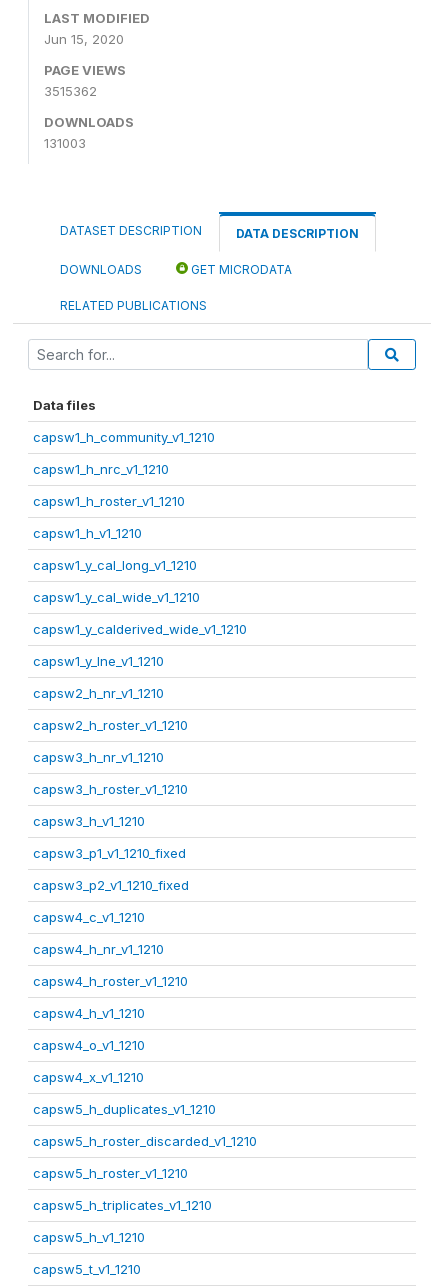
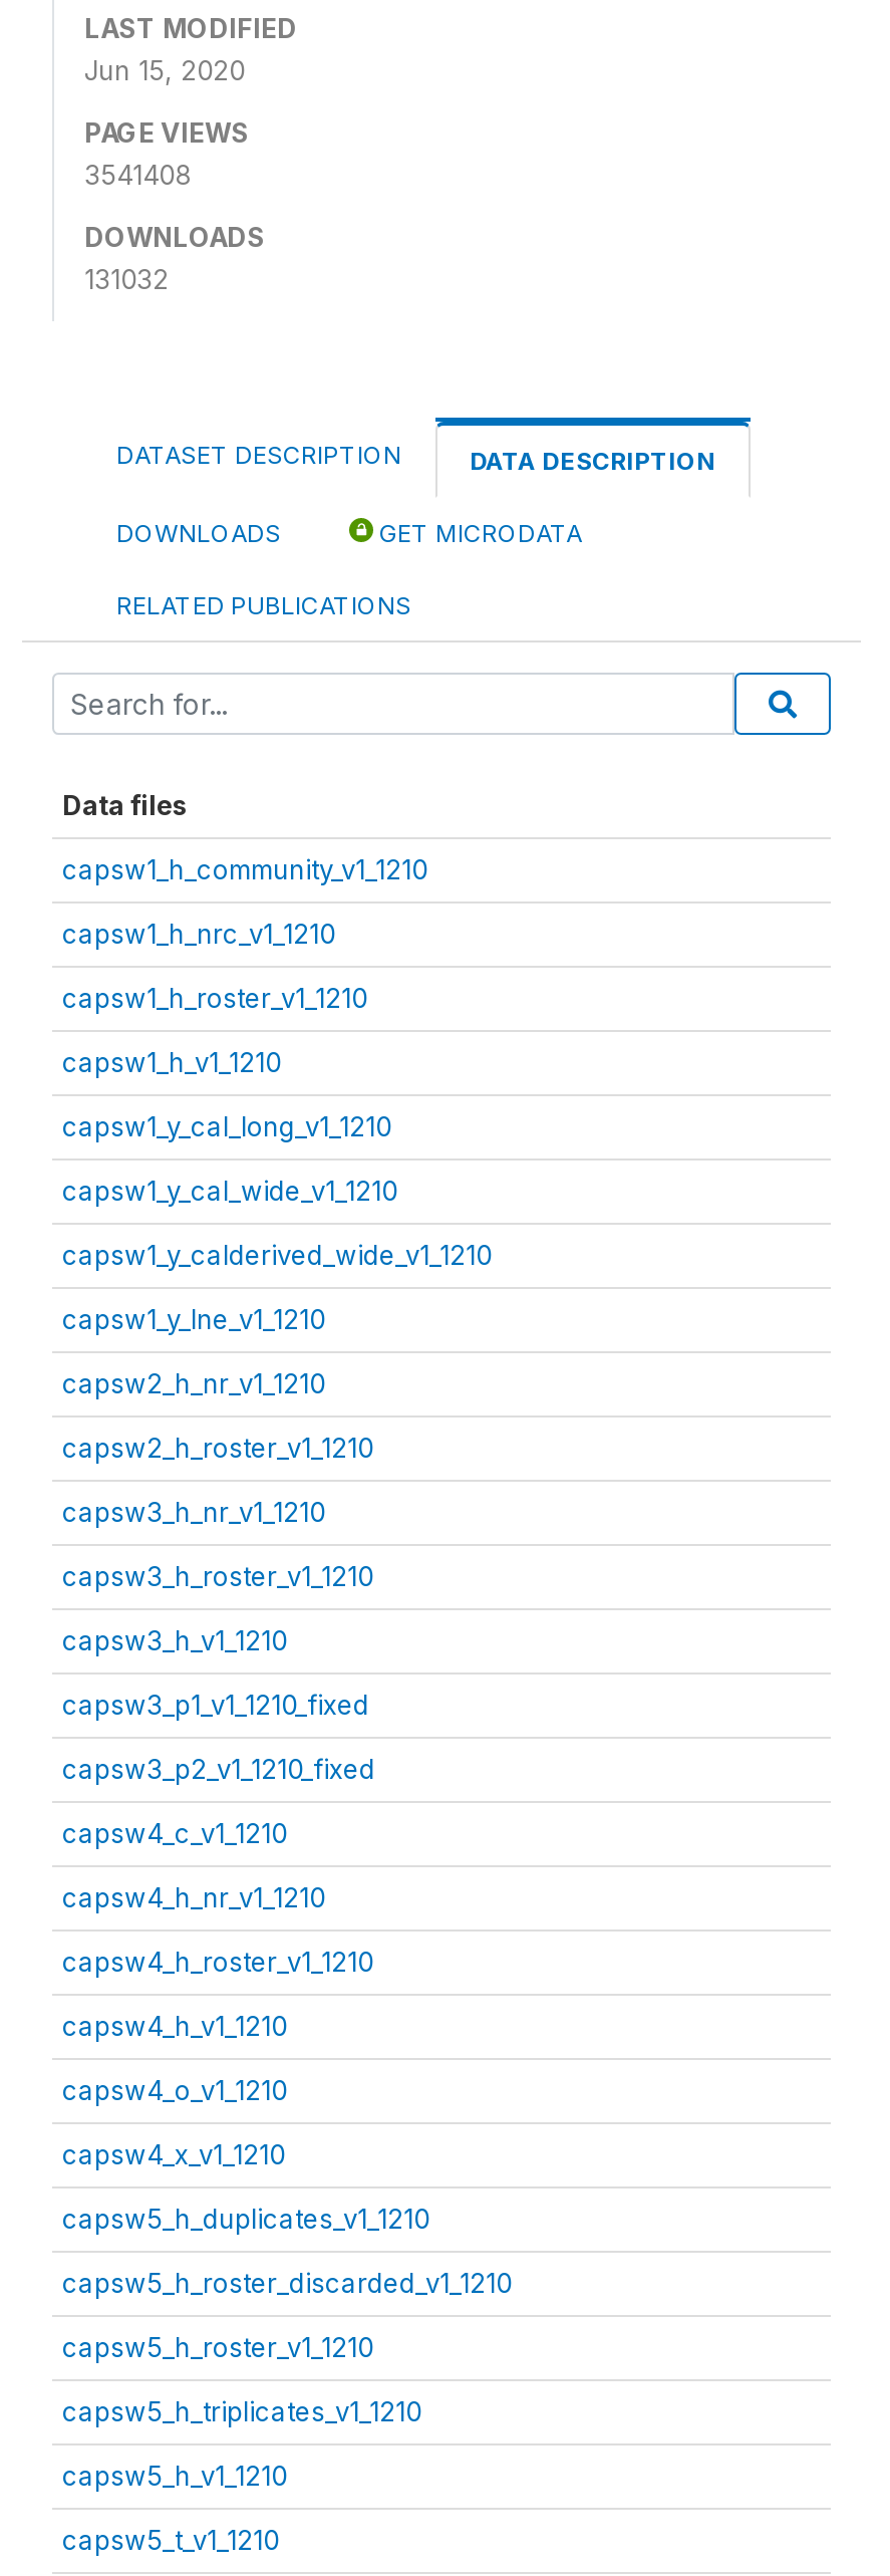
- 3515362
+ 3541408

- 131003
+ 131032
